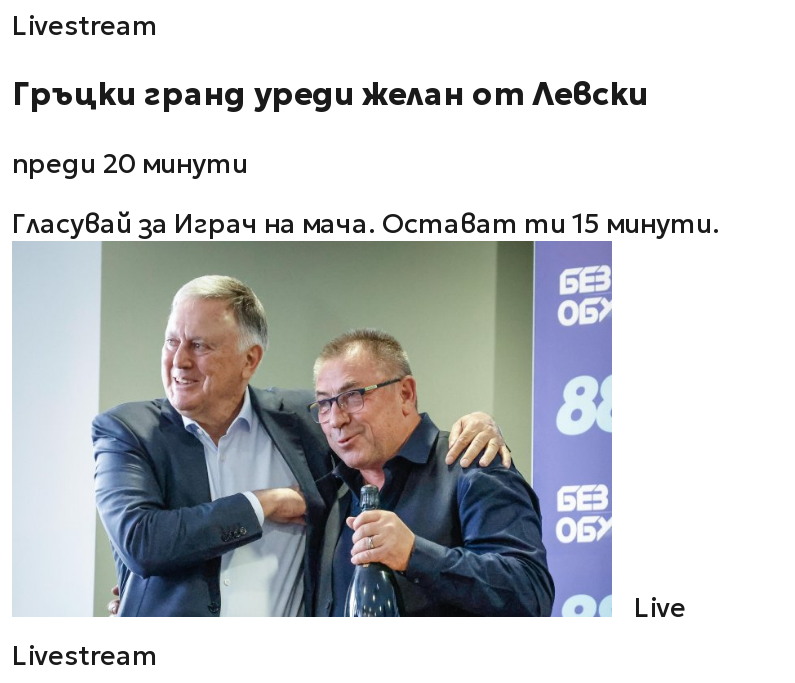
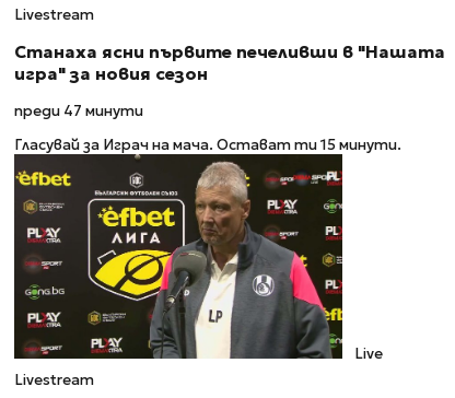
- Гръцки гранд уреди желан от Левски
+ Станаха ясни първите печеливши в "Нашата
+ игра" за новия сезон

- преди 20 минути
+ преди 47 минути

- [image]
+ [image]
